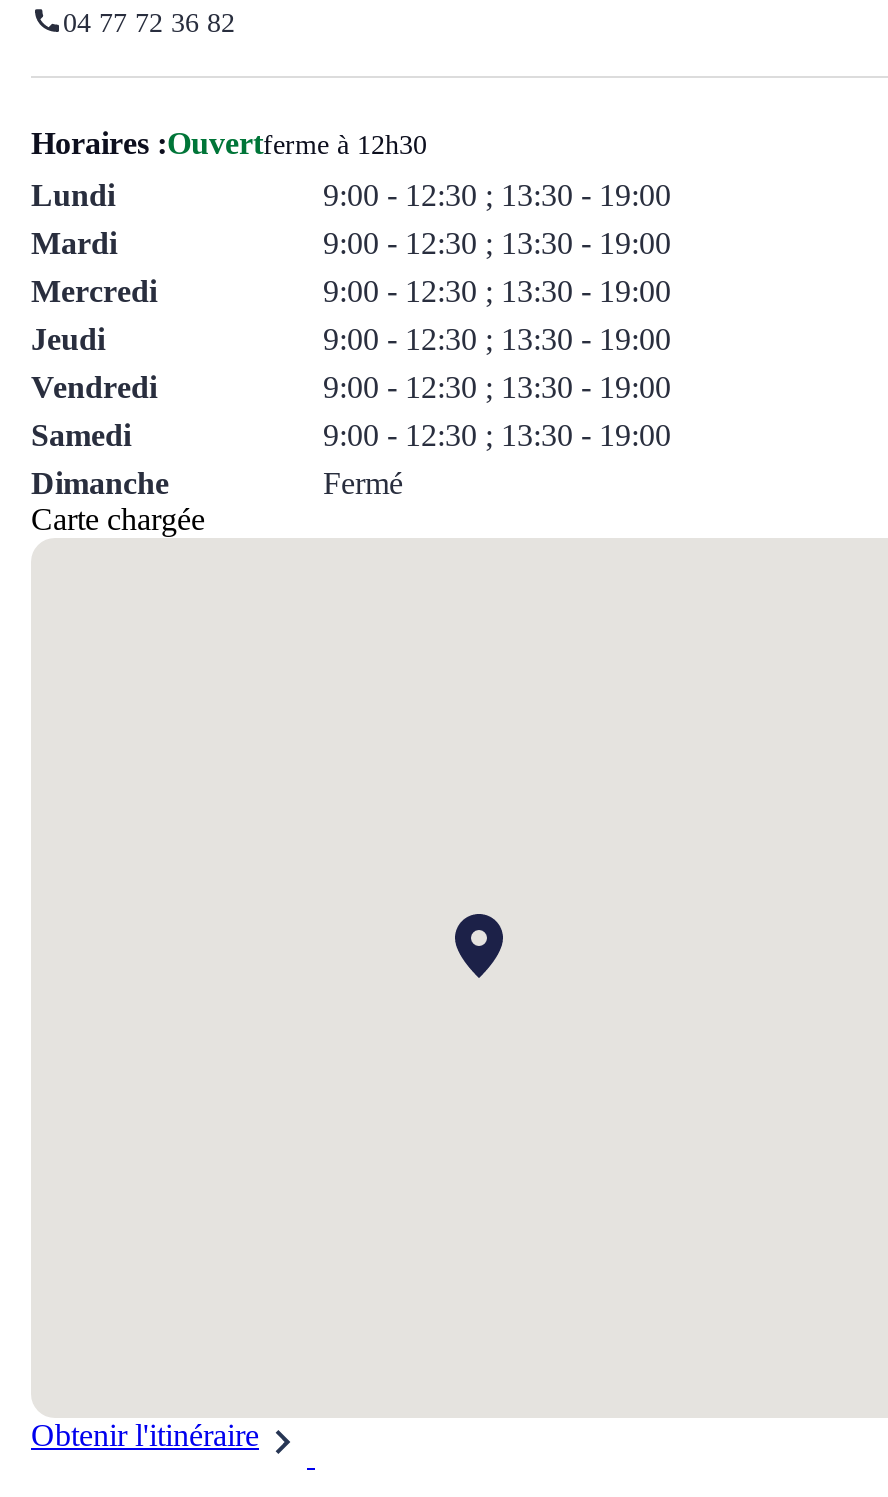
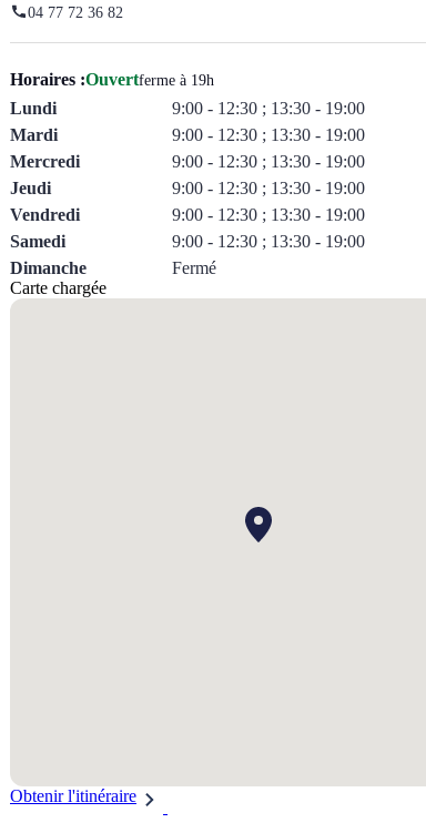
- Horaires : Ouvertferme à 12h30
+ Horaires : Ouvertferme à 19h
